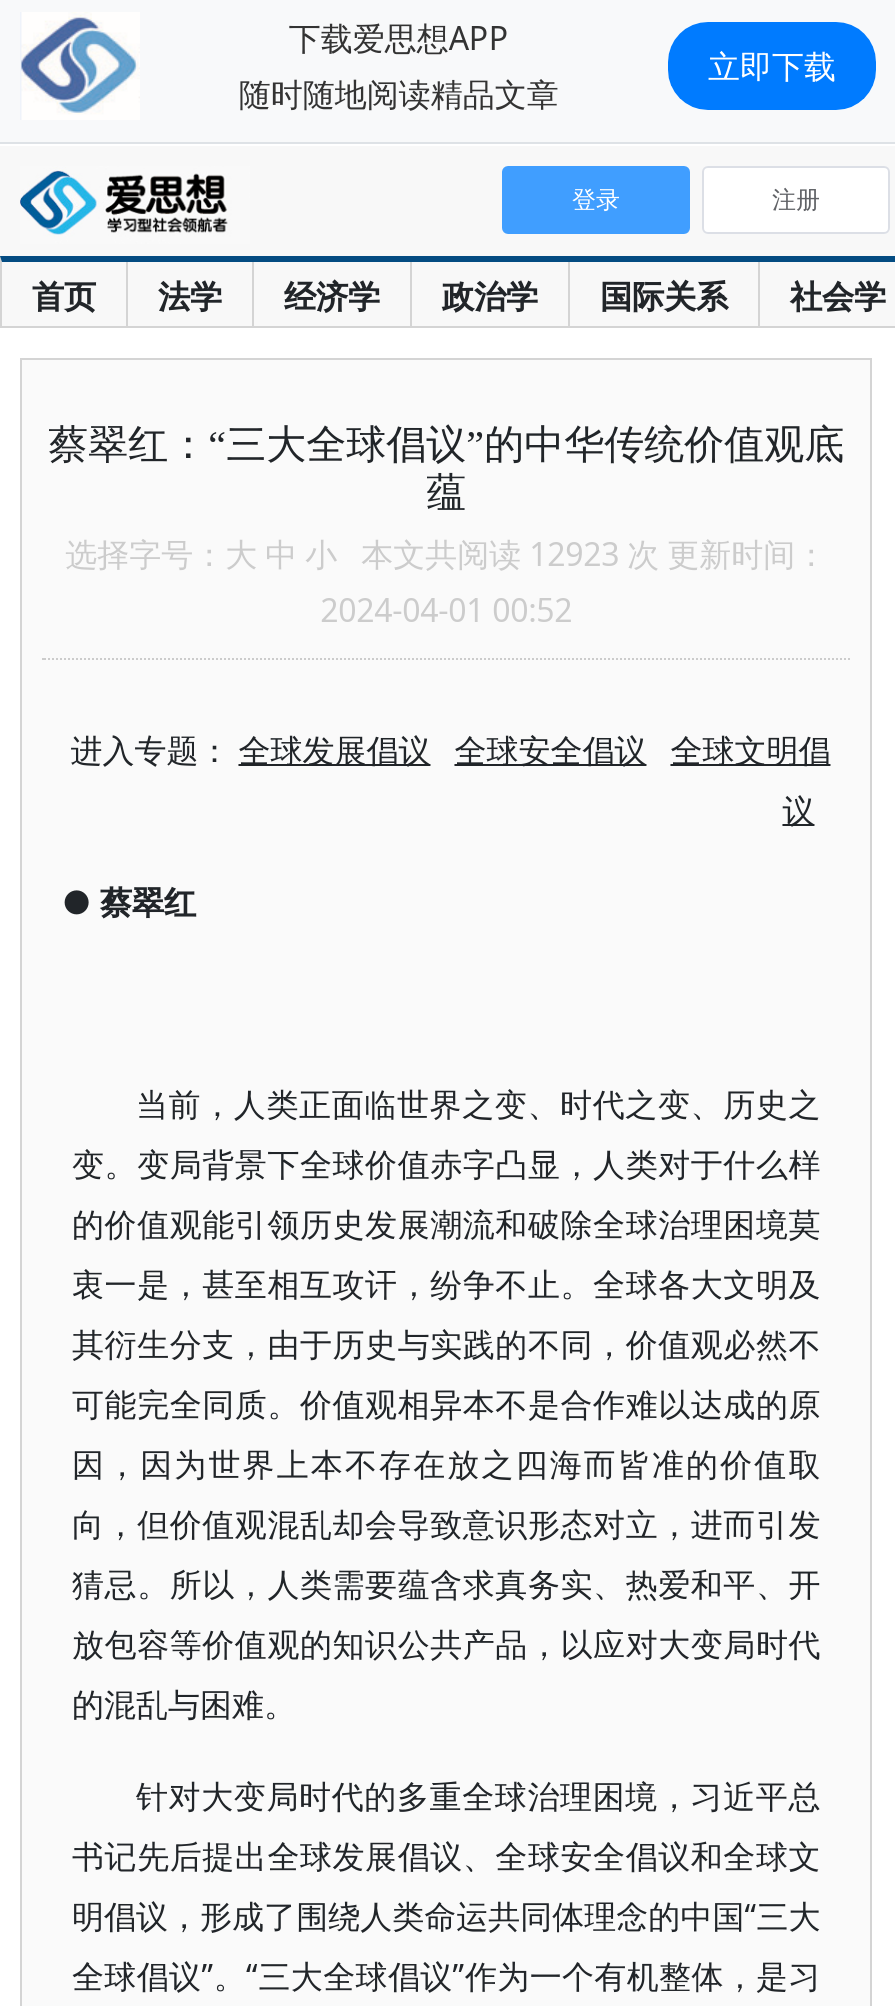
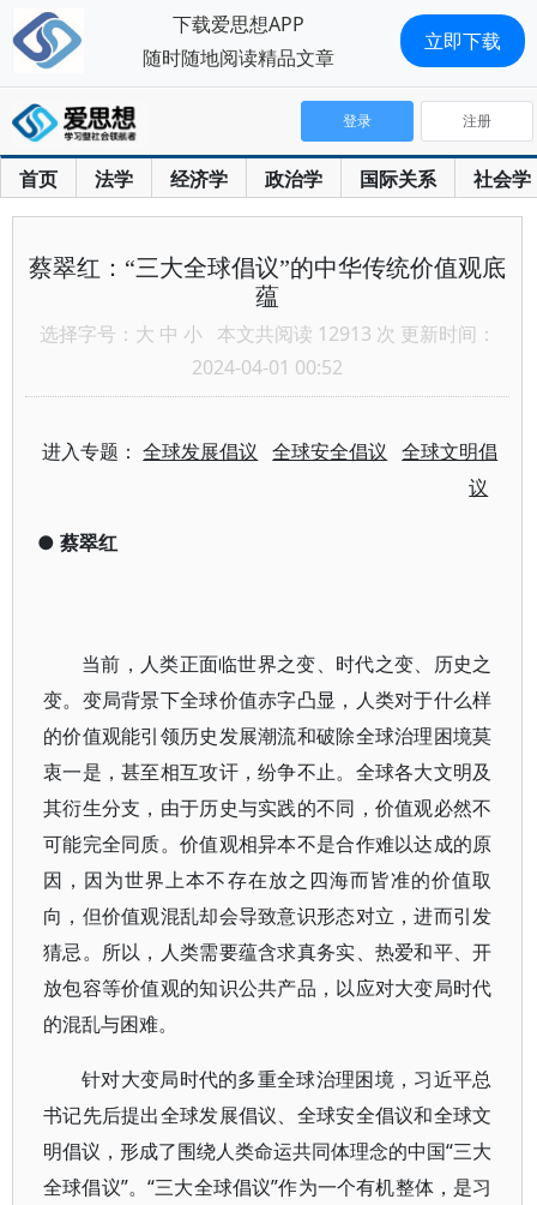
- 选择字号：大 中 小本文共阅读 12923 次 更新时间：
+ 选择字号：大 中 小本文共阅读 12913 次 更新时间：
